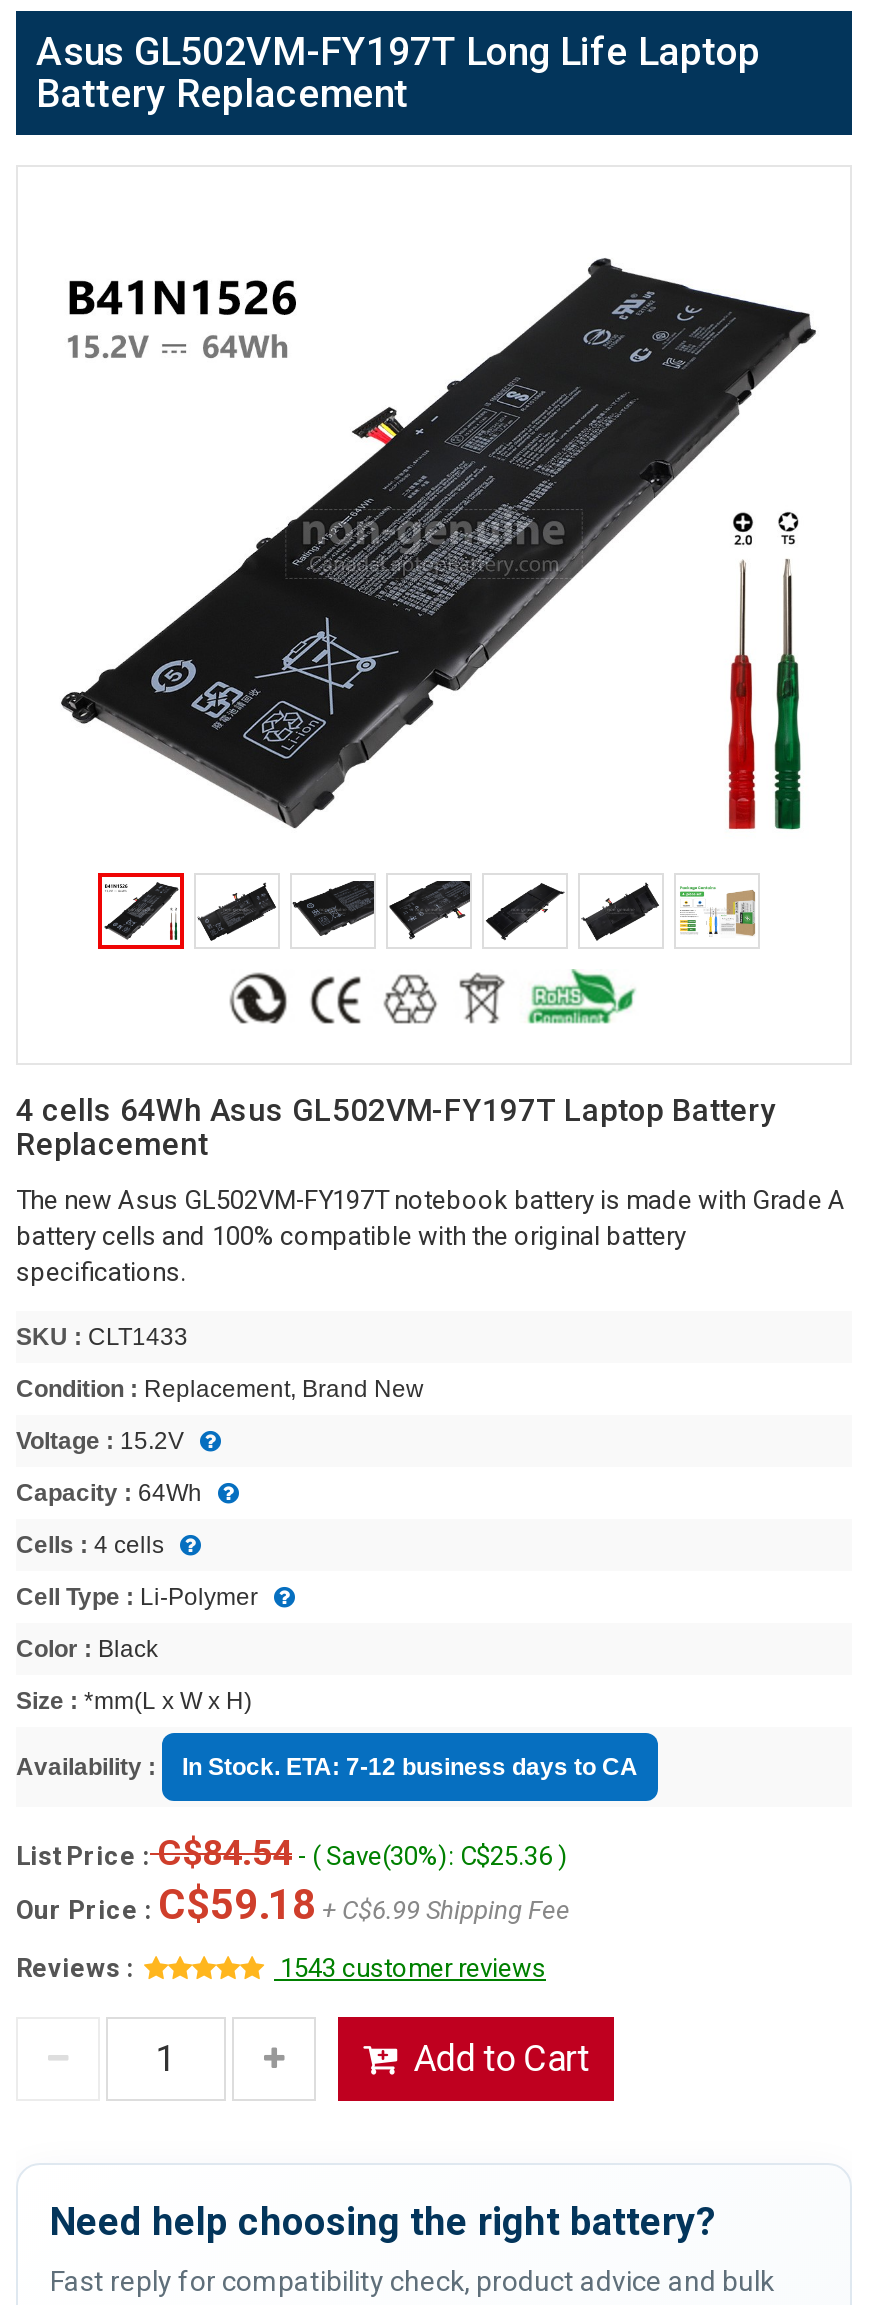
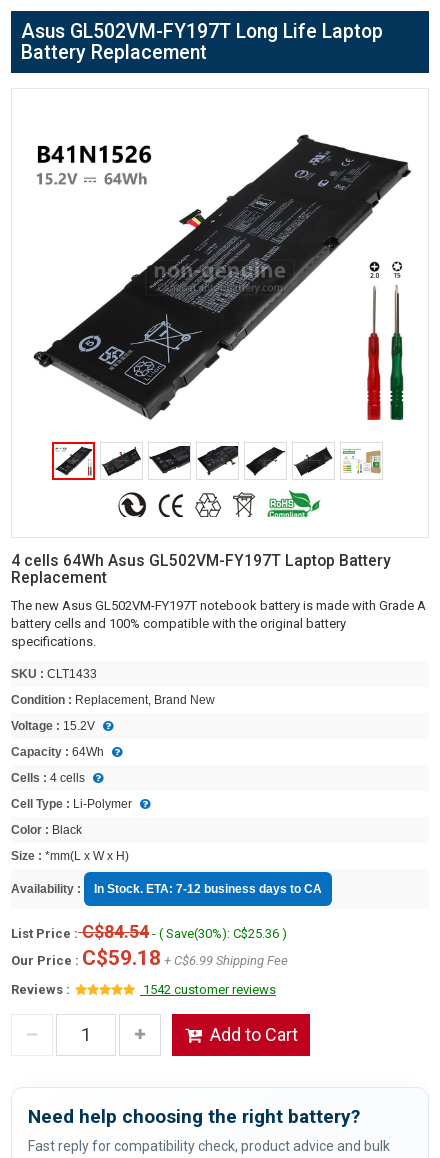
- 1543 customer reviews
+ 1542 customer reviews
